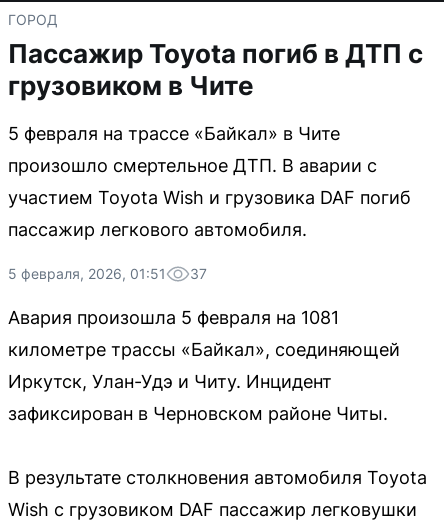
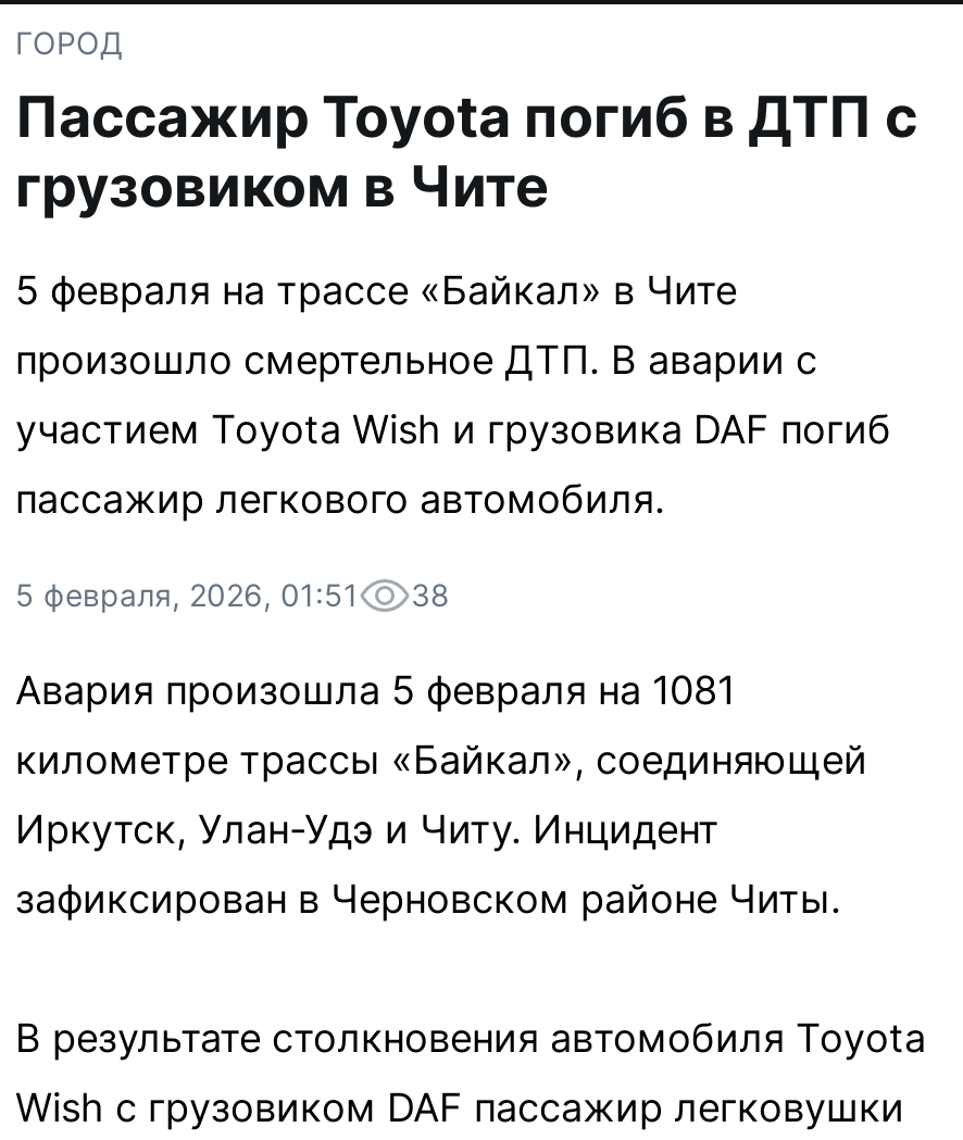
- 5 февраля, 2026, 01:51 37
+ 5 февраля, 2026, 01:51 38
